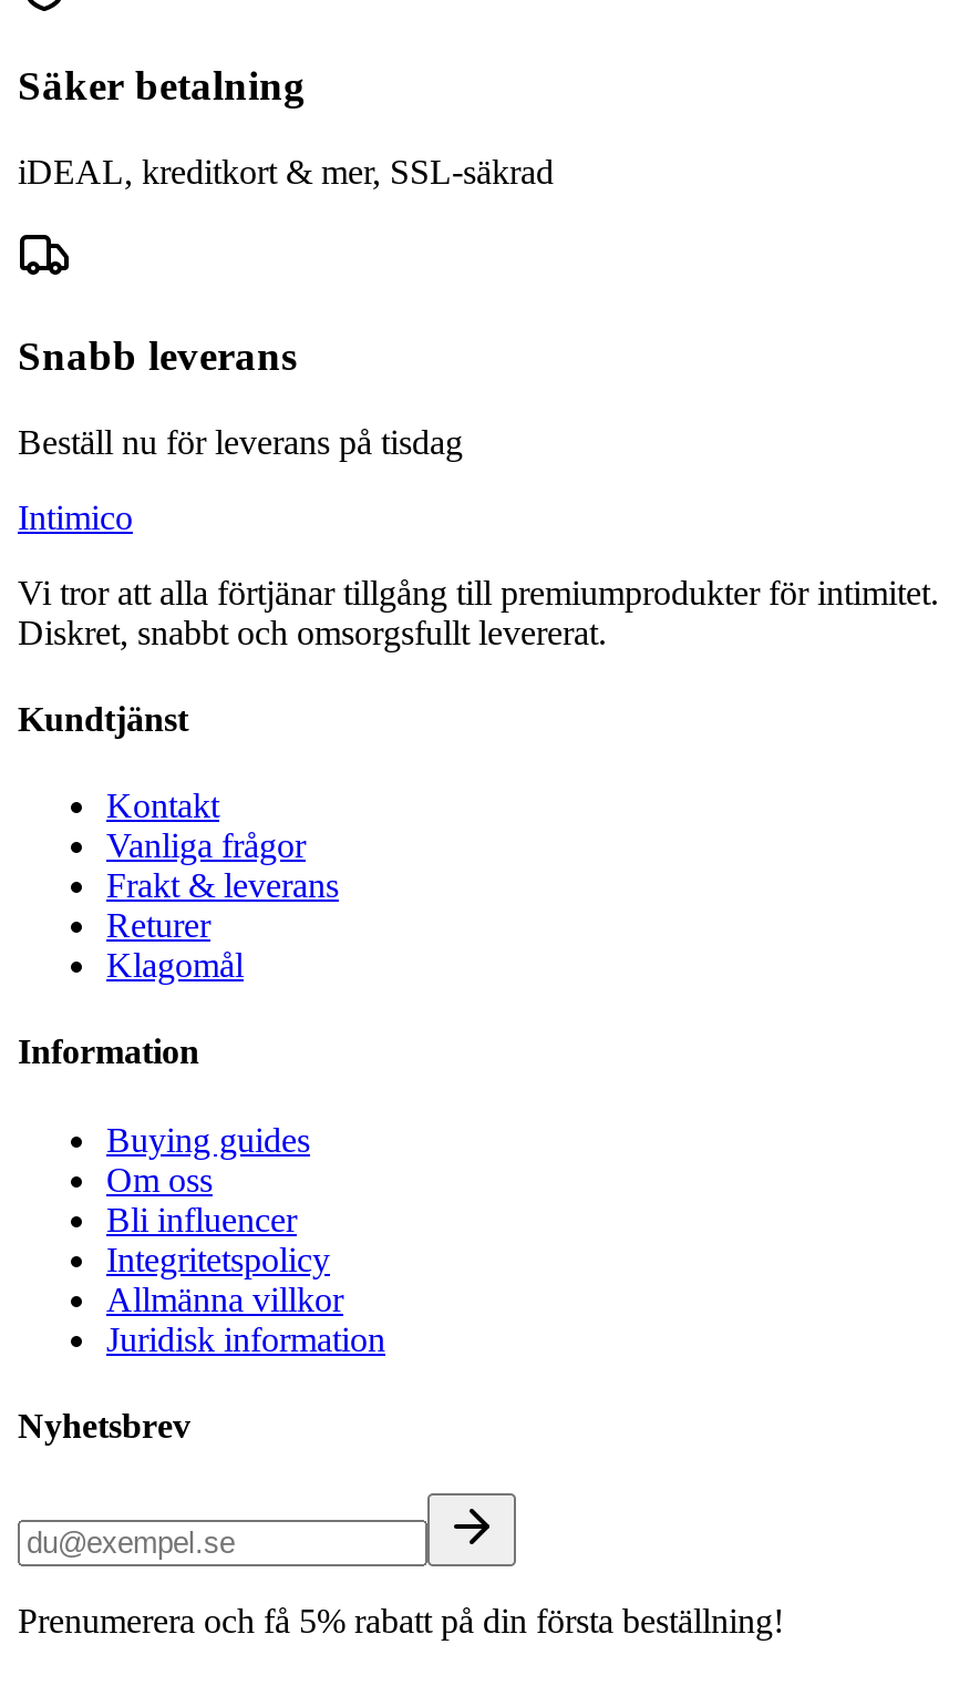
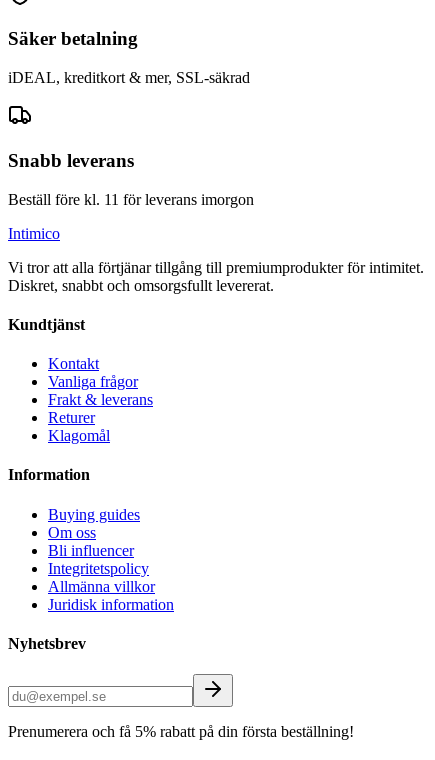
- Beställ nu för leverans på tisdag
+ Beställ före kl. 11 för leverans imorgon
